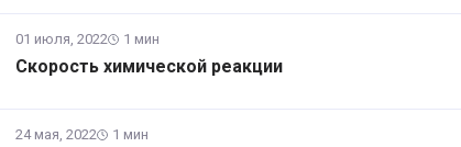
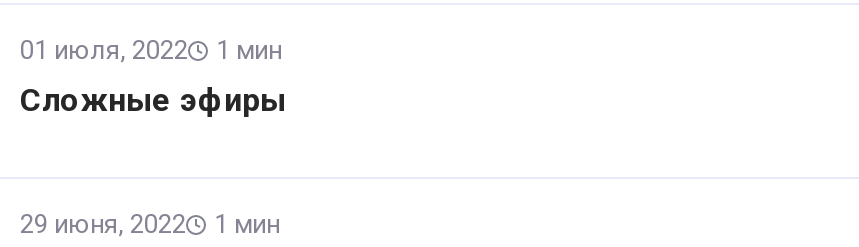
- Скорость химической реакции
+ Сложные эфиры

- 24 мая, 2022 1 мин
+ 29 июня, 2022 1 мин
